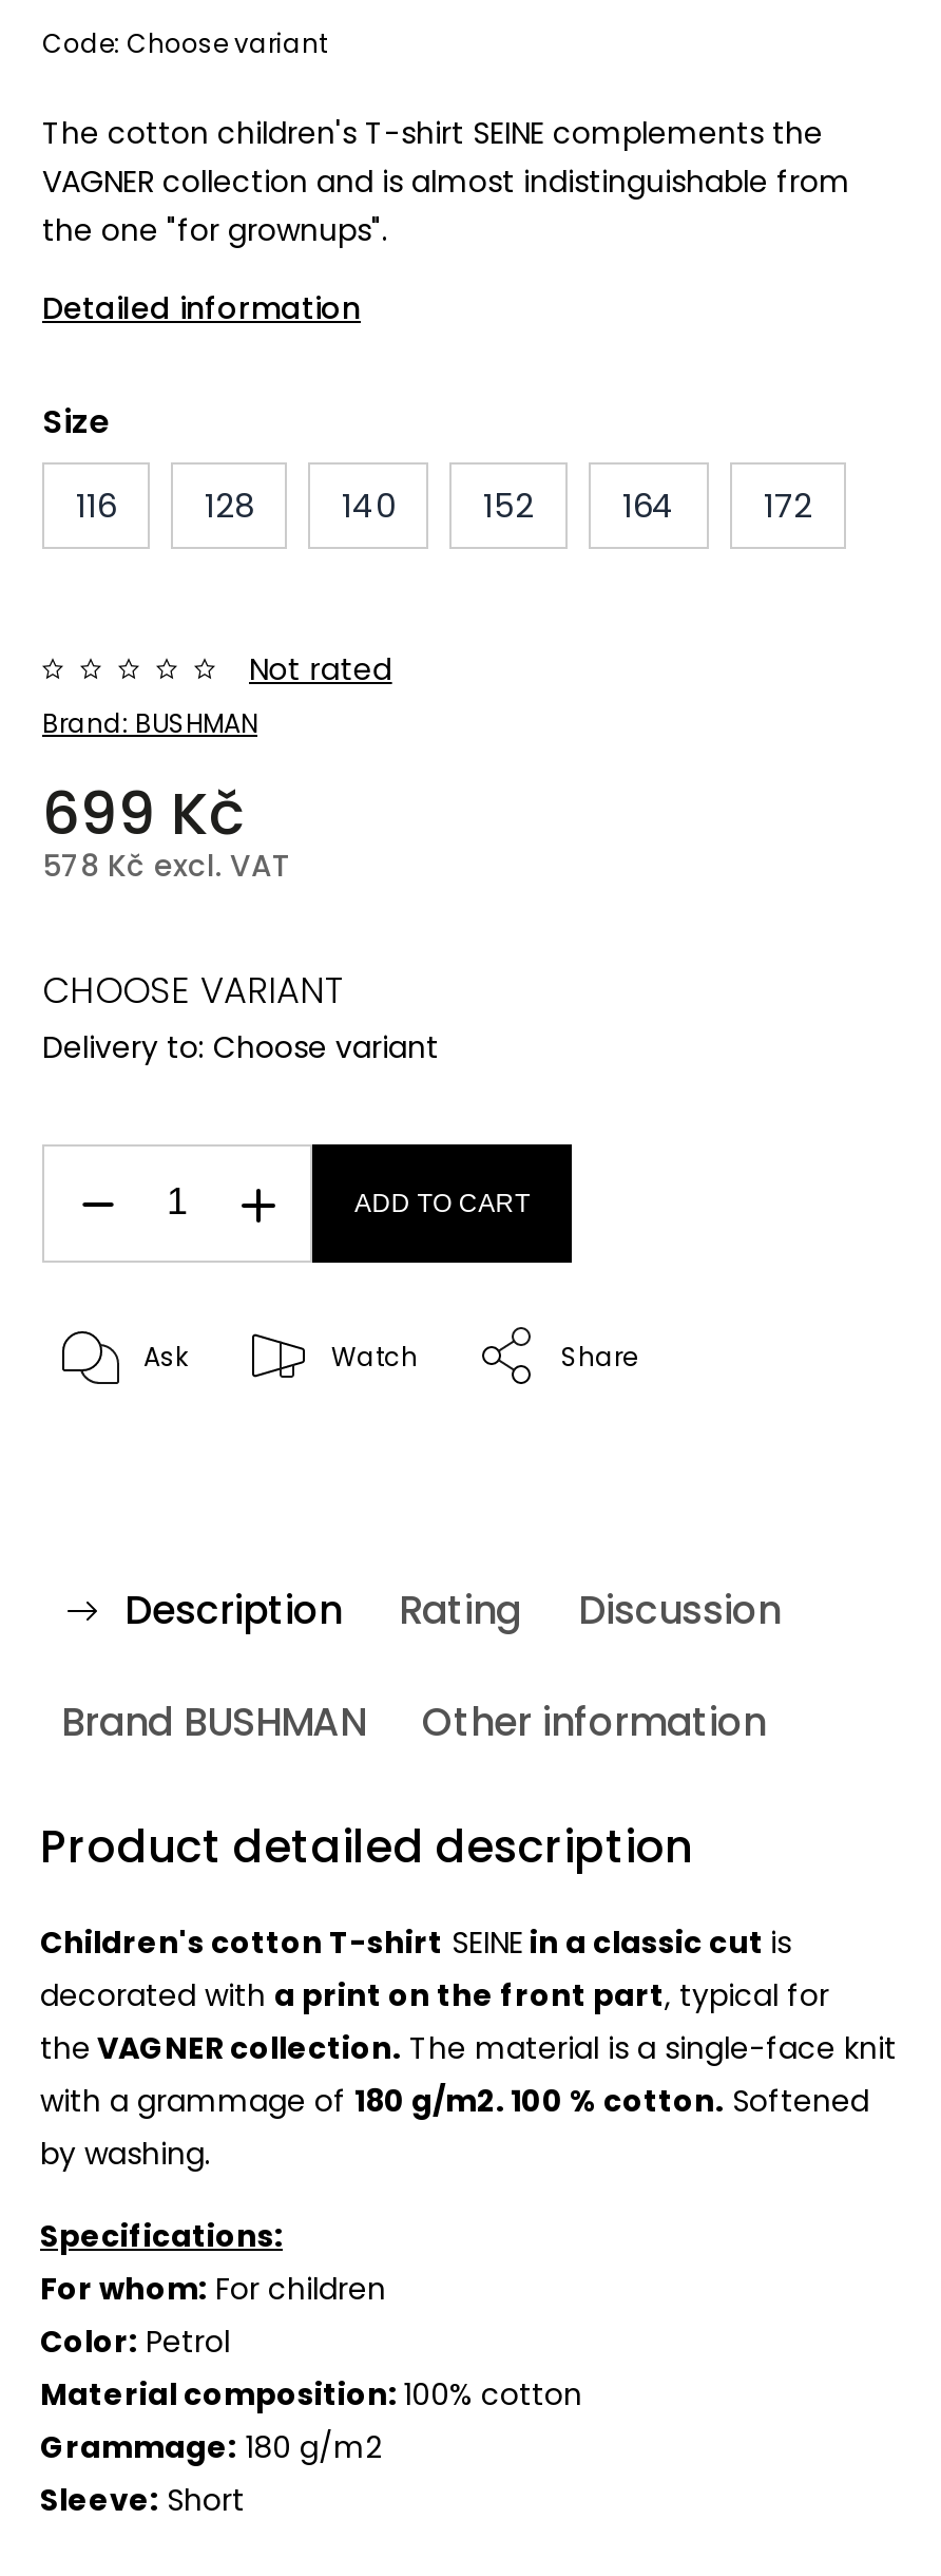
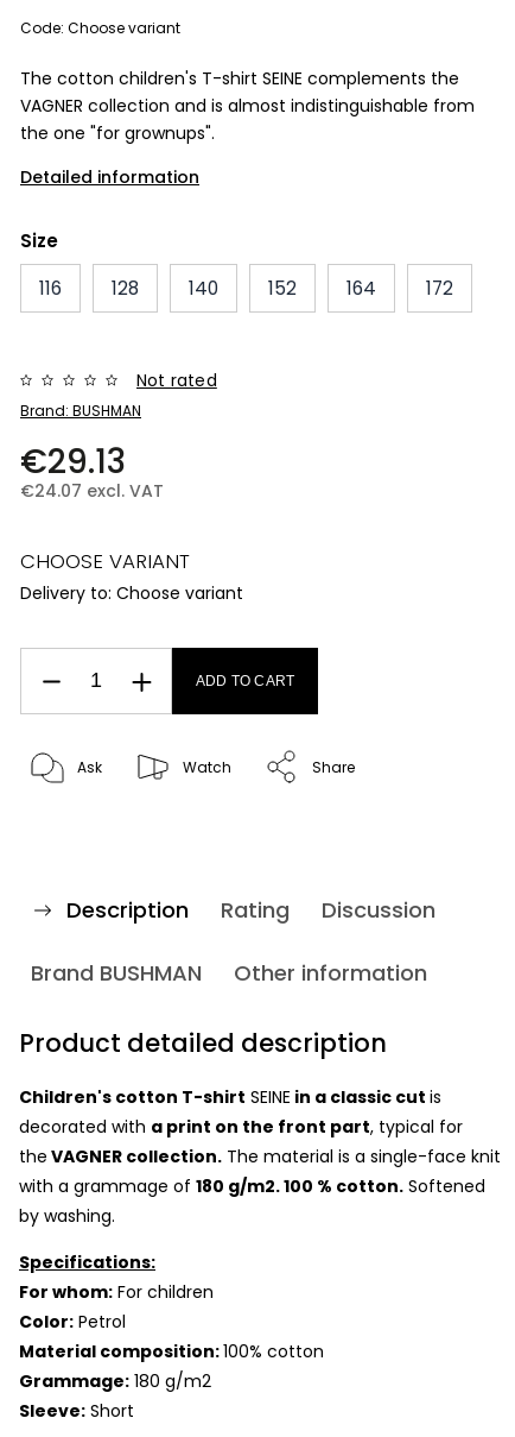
- 699 Kč
- 578 Kč excl. VAT
+ €29.13
+ €24.07 excl. VAT
